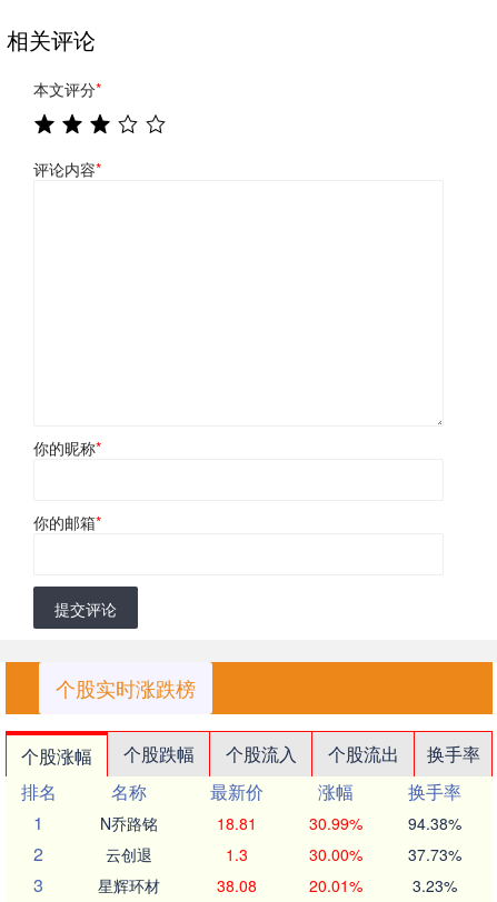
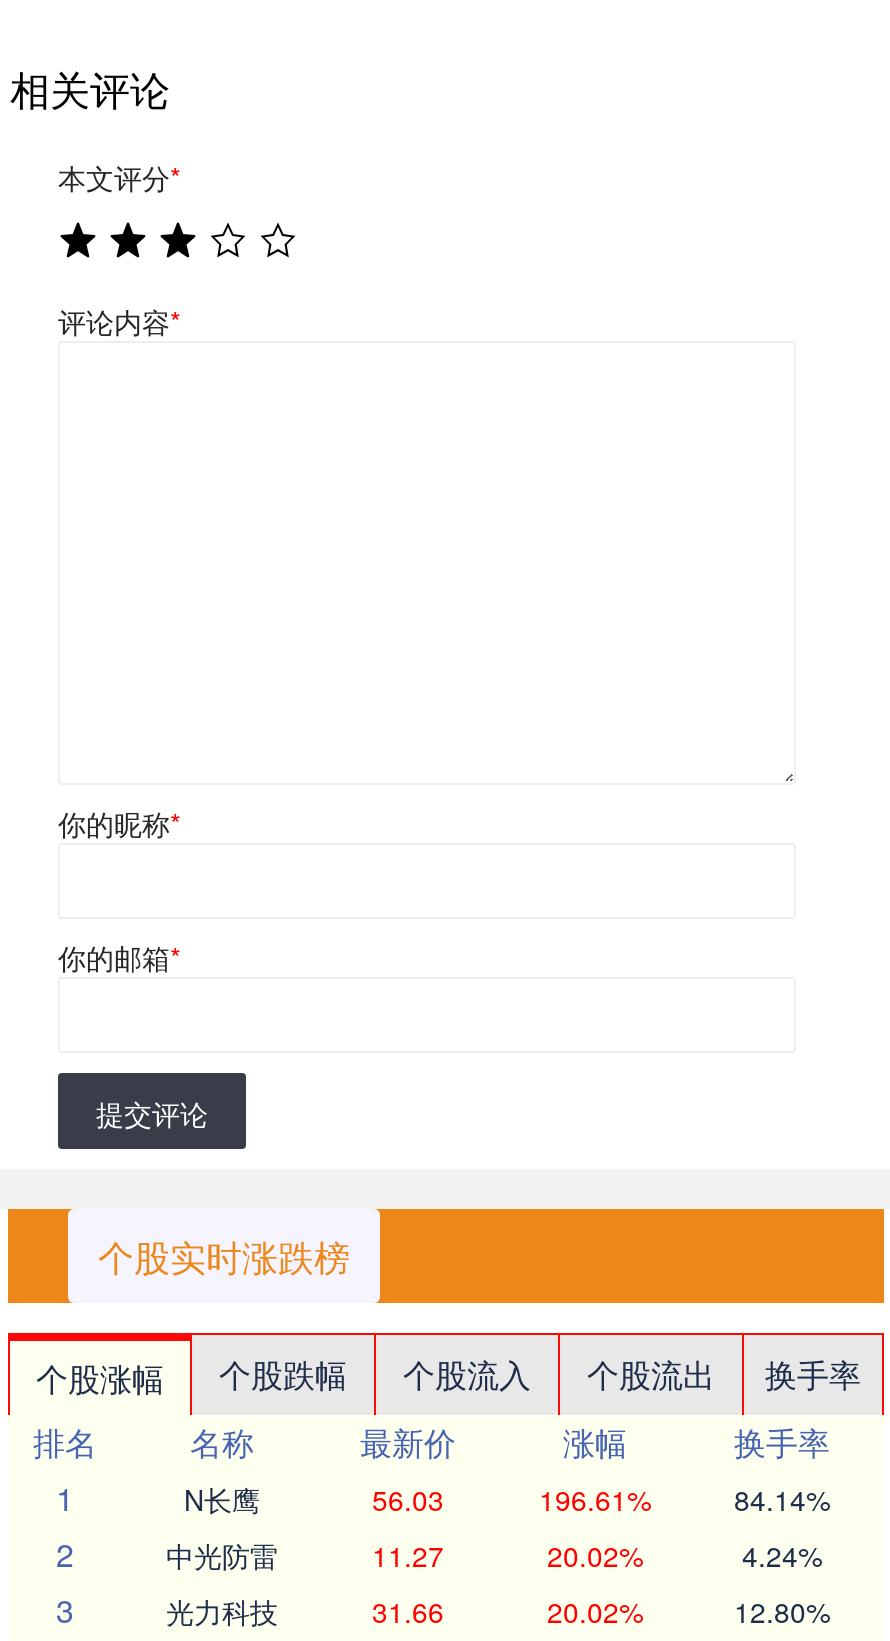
- N乔路铭
- 18.81
- 30.99%
- 94.38%
+ N长鹰
+ 56.03
+ 196.61%
+ 84.14%

- 云创退
- 1.3
- 30.00%
- 37.73%
+ 中光防雷
+ 11.27
+ 20.02%
+ 4.24%

- 星辉环材
- 38.08
- 20.01%
- 3.23%
+ 光力科技
+ 31.66
+ 20.02%
+ 12.80%
